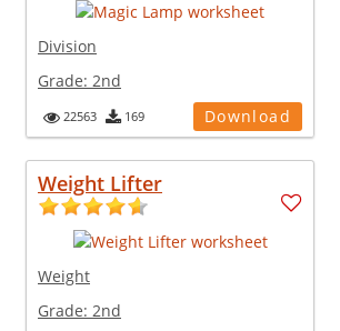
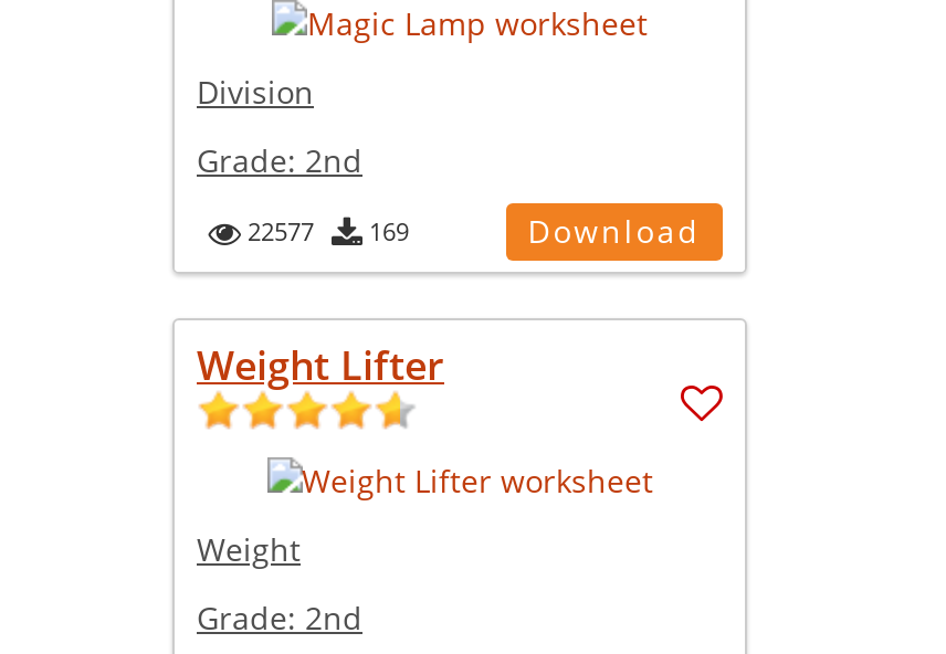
- 22563 169
+ 22577 169
